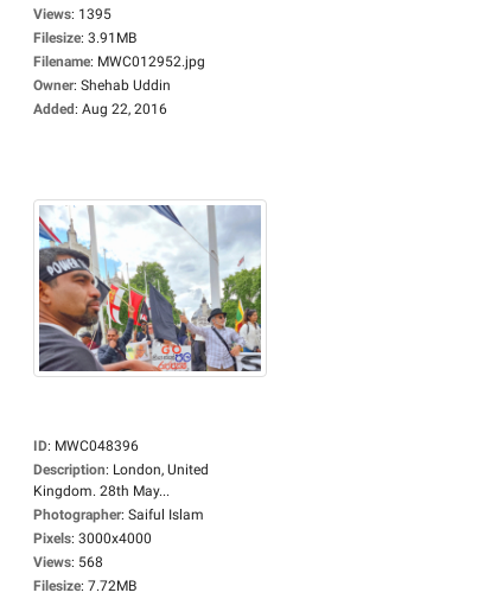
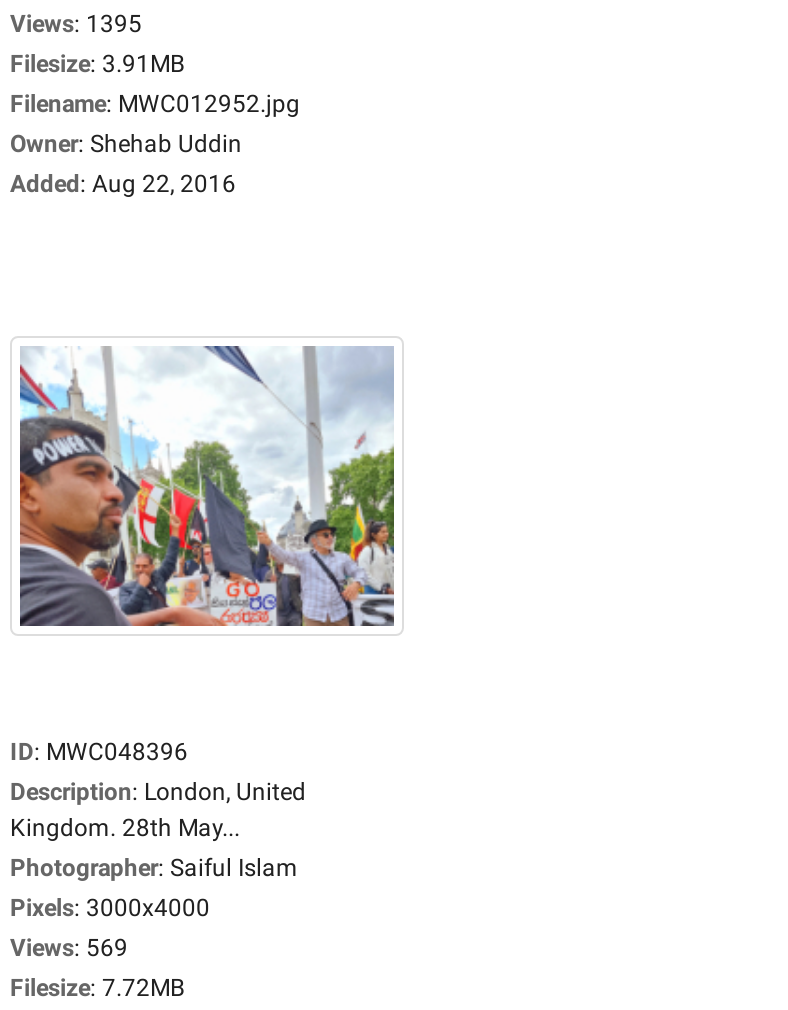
- Views: 568
+ Views: 569
